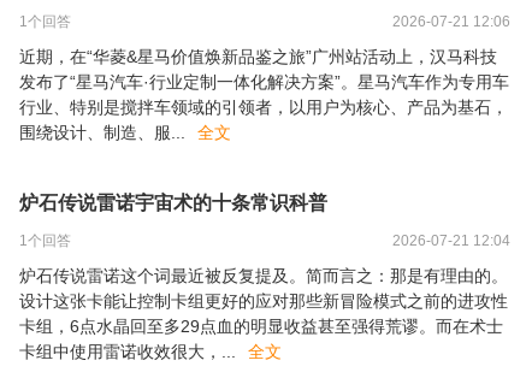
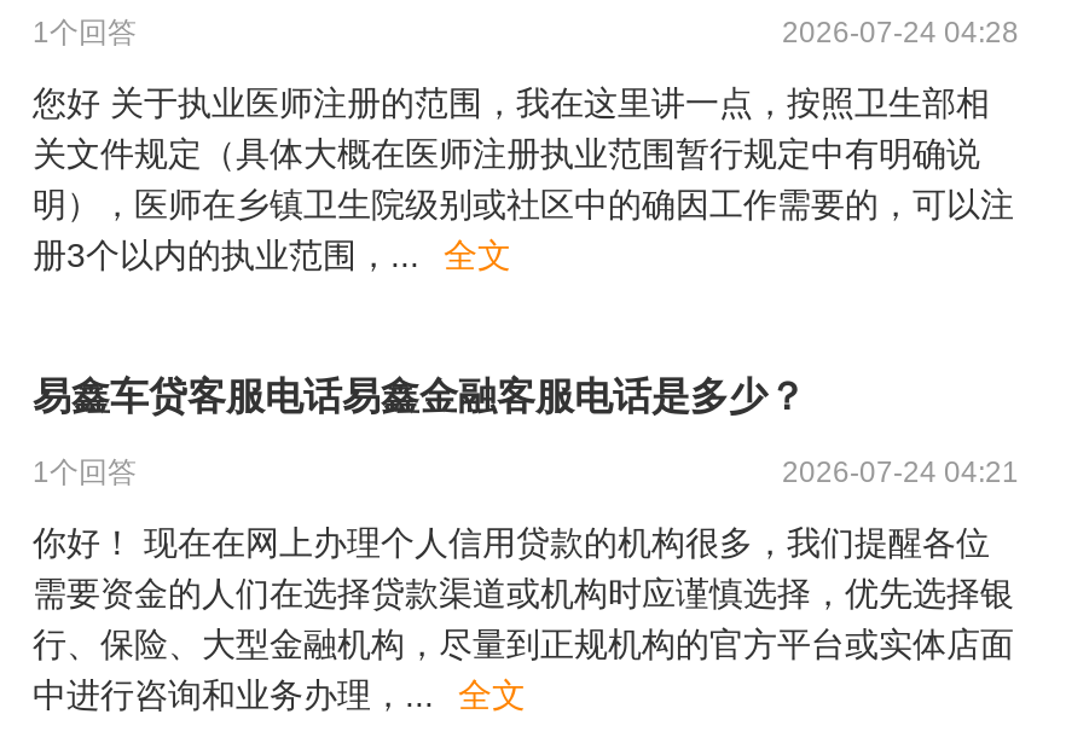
- 2026-07-21 12:06
+ 2026-07-24 04:28

- 近期，在“华菱&星马价值焕新品鉴之旅”广州站活动上，汉马科技
- 发布了“星马汽车·行业定制一体化解决方案”。星马汽车作为专用车
- 行业、特别是搅拌车领域的引领者，以用户为核心、产品为基石，
- 围绕设计、制造、服...
+ 您好 关于执业医师注册的范围，我在这里讲一点，按照卫生部相
+ 关文件规定（具体大概在医师注册执业范围暂行规定中有明确说
+ 明），医师在乡镇卫生院级别或社区中的确因工作需要的，可以注
+ 册3个以内的执业范围，...

- 炉石传说雷诺宇宙术的十条常识科普
+ 易鑫车贷客服电话易鑫金融客服电话是多少？

- 2026-07-21 12:04
+ 2026-07-24 04:21

- 炉石传说雷诺这个词最近被反复提及。简而言之：那是有理由的。
- 设计这张卡能让控制卡组更好的应对那些新冒险模式之前的进攻性
- 卡组，6点水晶回至多29点血的明显收益甚至强得荒谬。而在术士
- 卡组中使用雷诺收效很大，...
+ 你好！ 现在在网上办理个人信用贷款的机构很多，我们提醒各位
+ 需要资金的人们在选择贷款渠道或机构时应谨慎选择，优先选择银
+ 行、保险、大型金融机构，尽量到正规机构的官方平台或实体店面
+ 中进行咨询和业务办理，...
